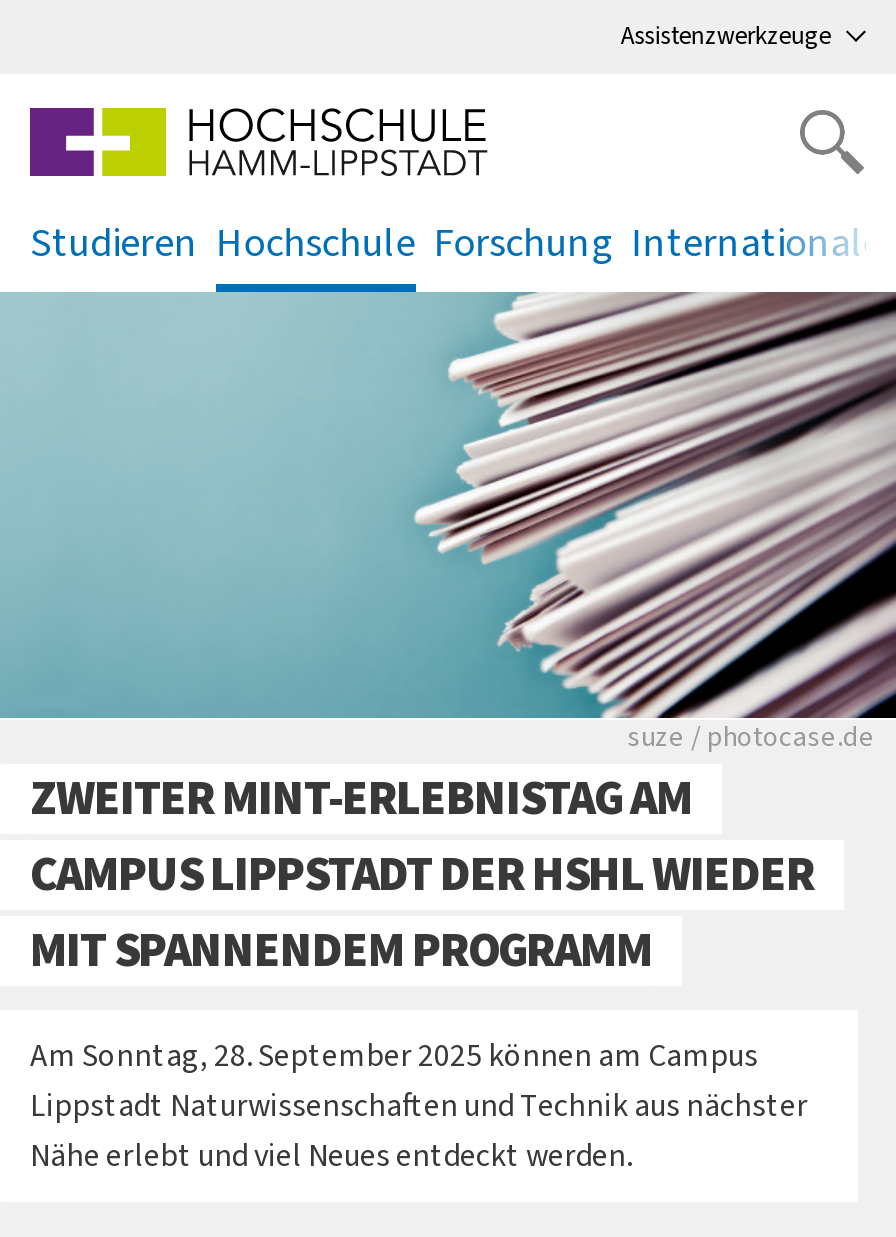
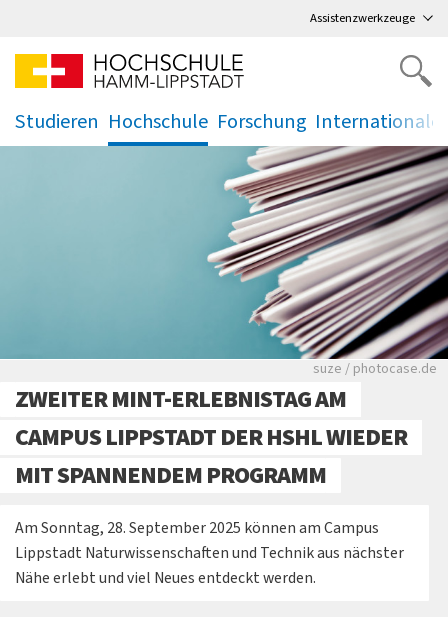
- [image]
+ [image]
